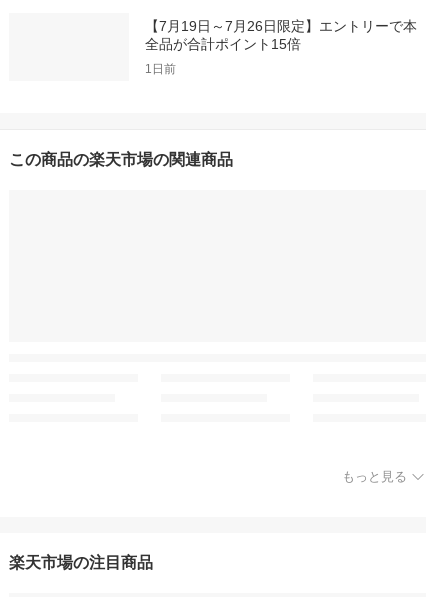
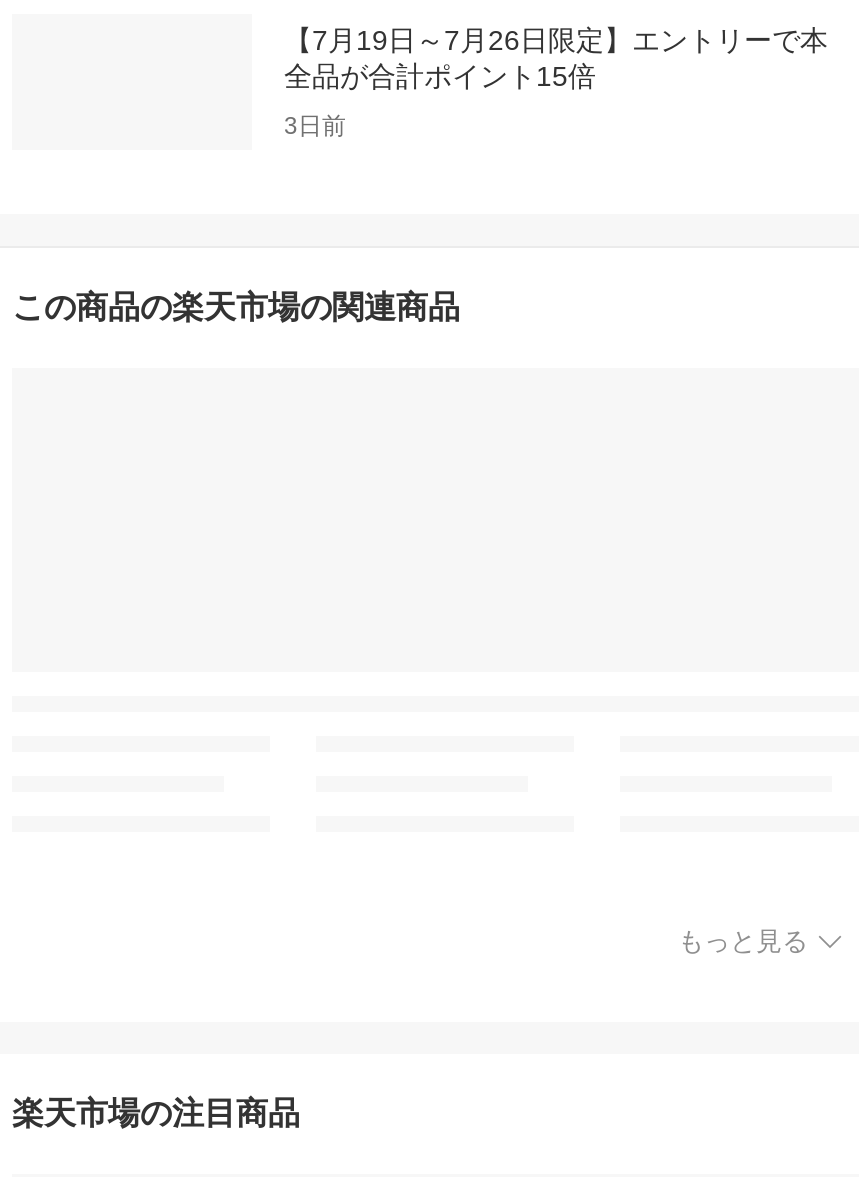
- 1日前
+ 3日前
